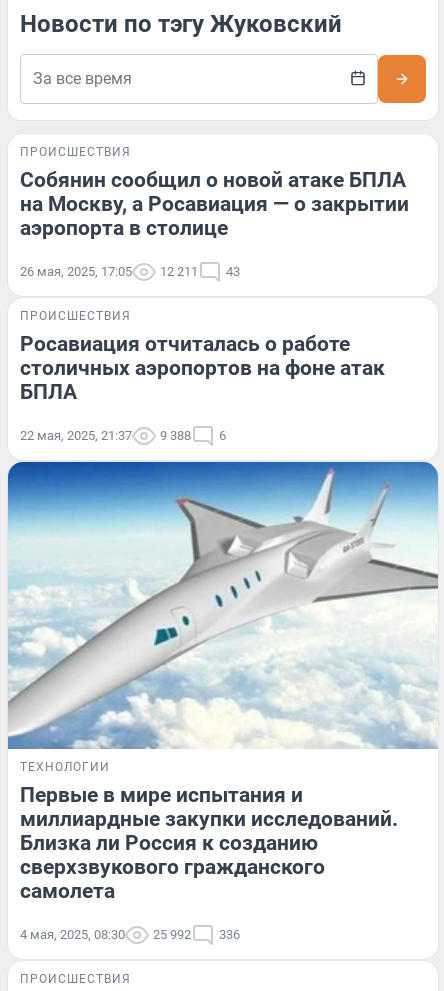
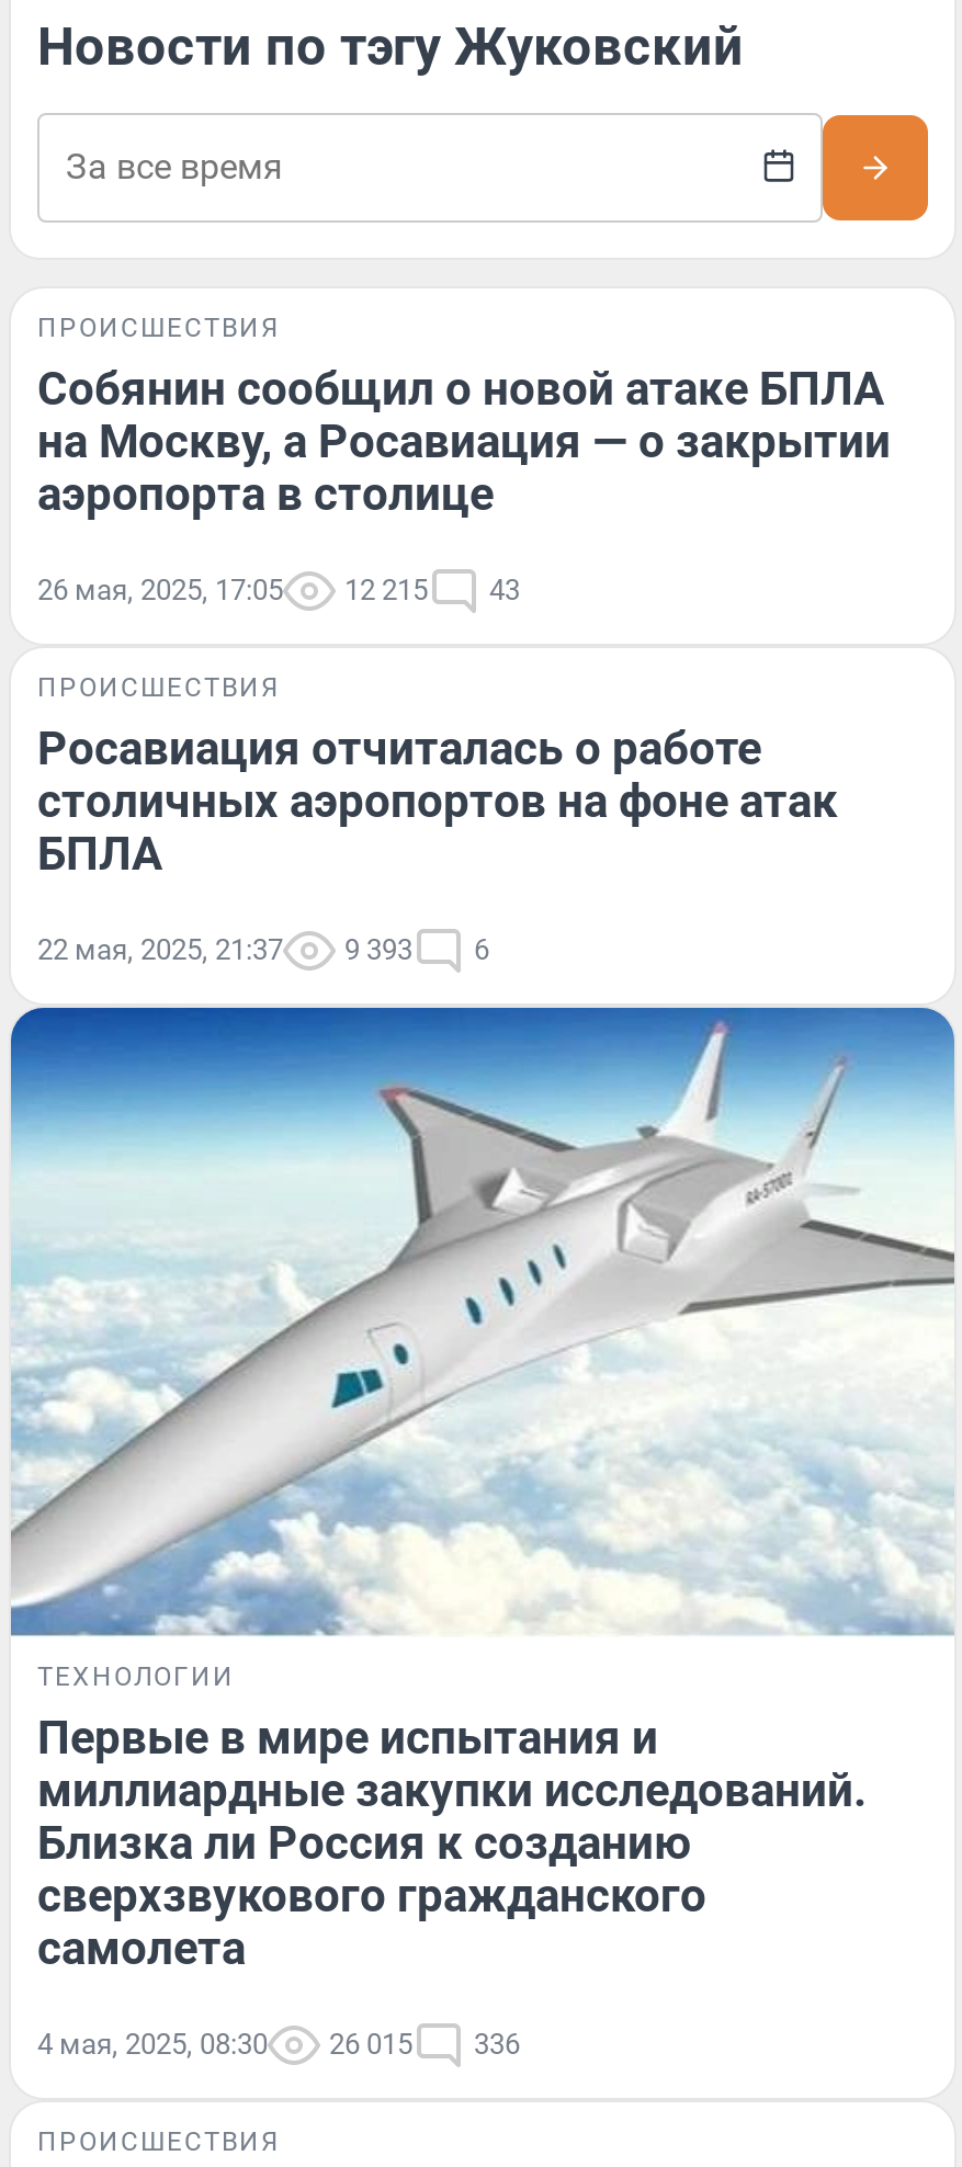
- 26 мая, 2025, 17:05 12 211 43
+ 26 мая, 2025, 17:05 12 215 43

- 22 мая, 2025, 21:37 9 388 6
+ 22 мая, 2025, 21:37 9 393 6

- 4 мая, 2025, 08:30 25 992 336
+ 4 мая, 2025, 08:30 26 015 336
